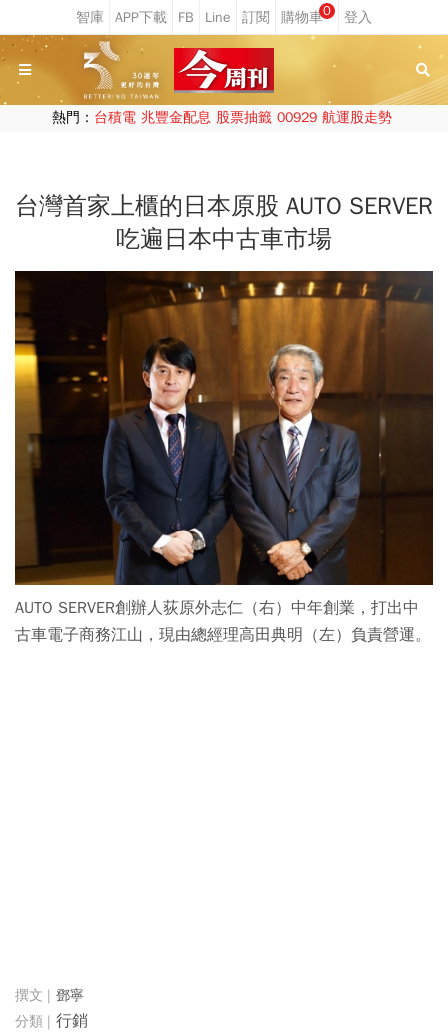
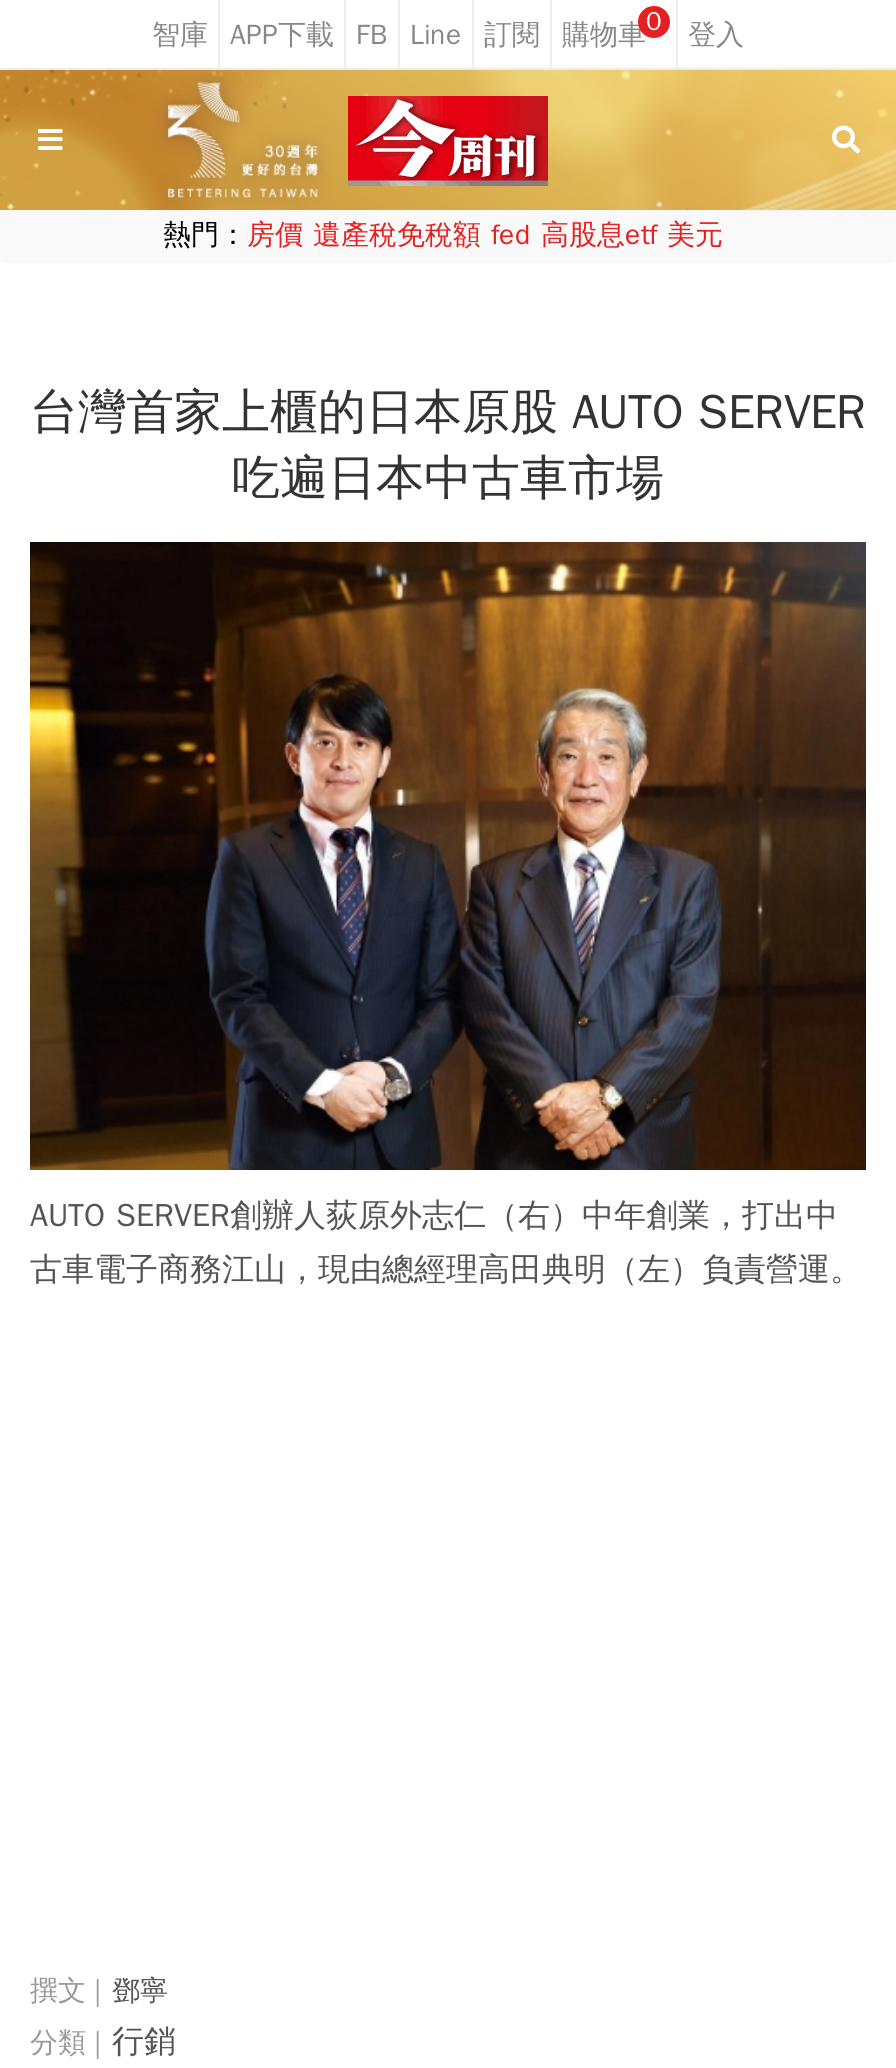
- 熱門：台積電 兆豐金配息 股票抽籤 00929 航運股走勢
+ 熱門：房價 遺產稅免稅額 fed 高股息etf 美元
